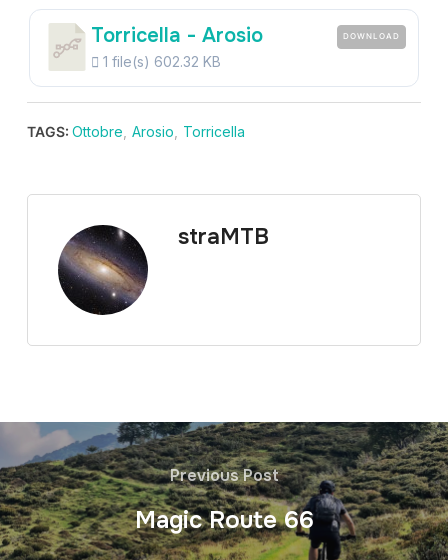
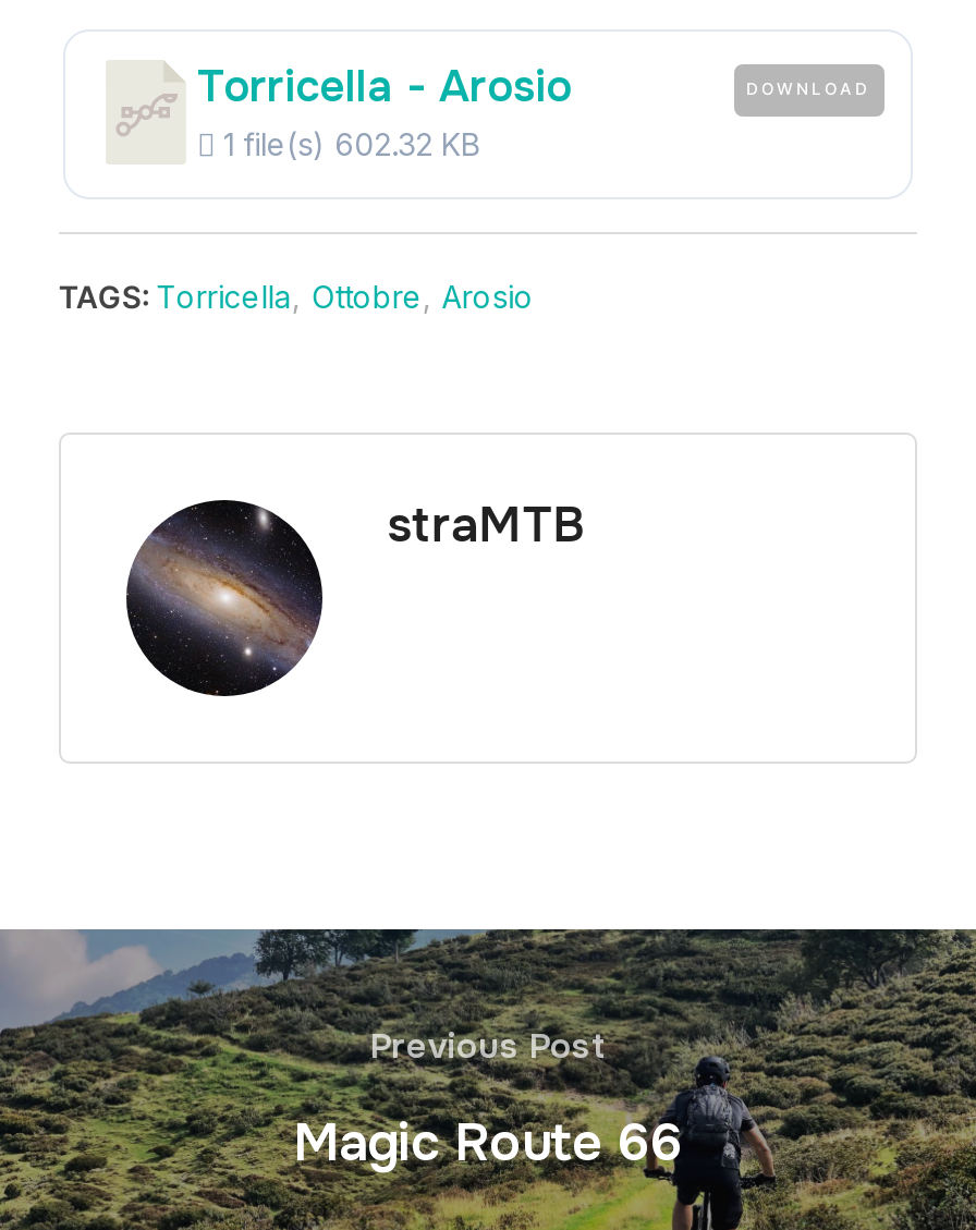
- TAGS: Ottobre, Arosio, Torricella
+ TAGS: Torricella, Ottobre, Arosio
